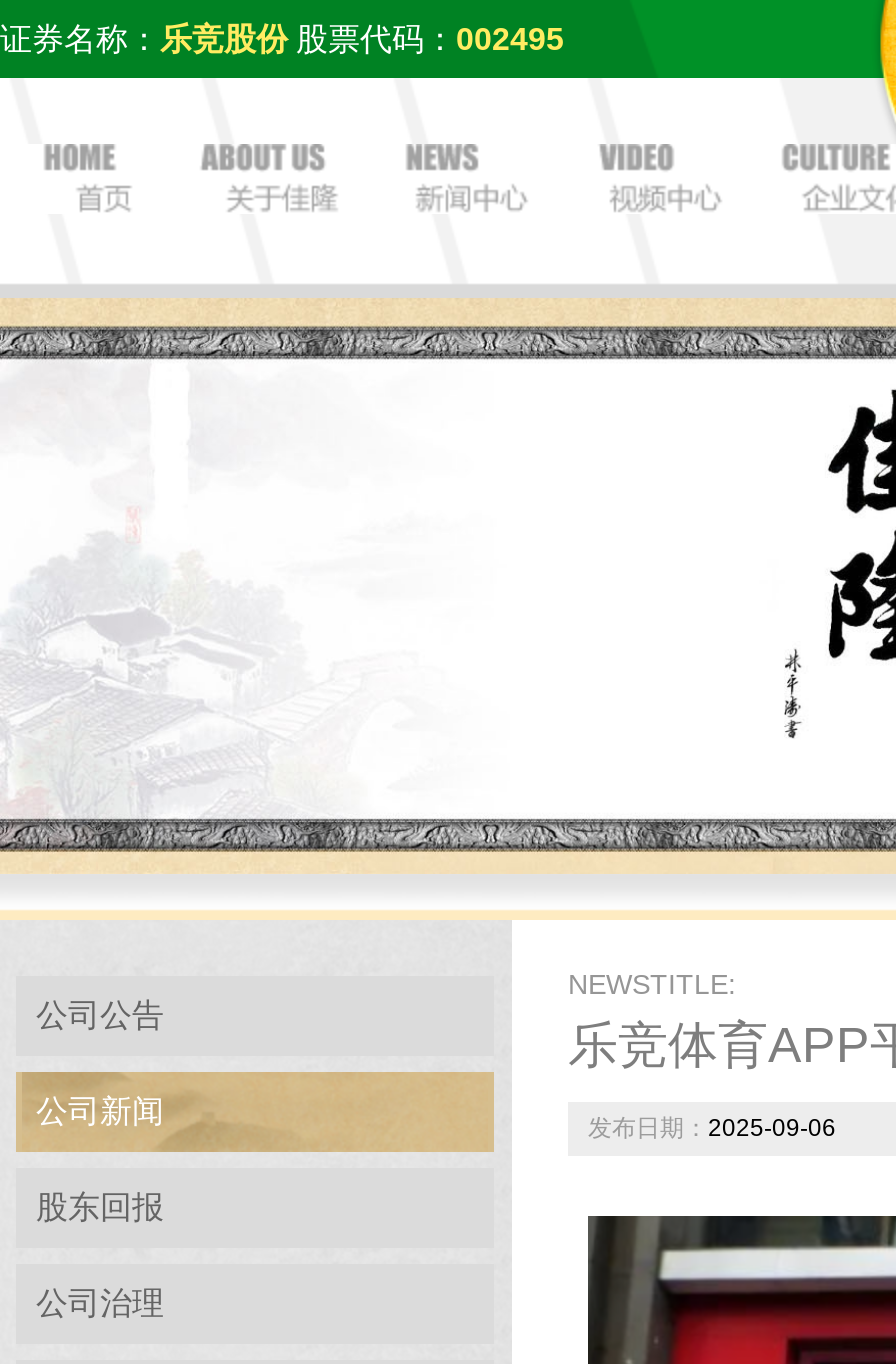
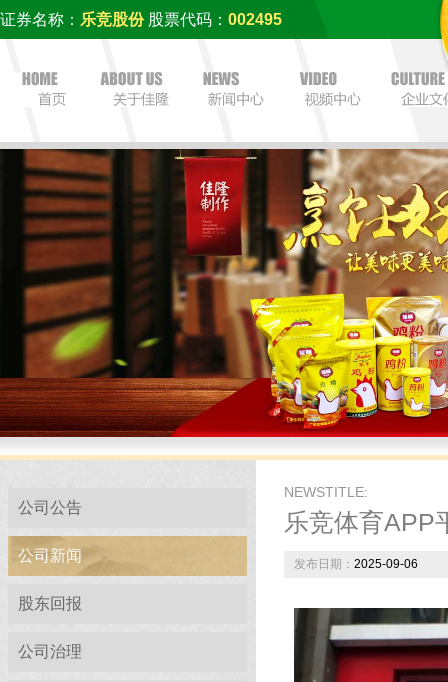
- [image]
+ [image]
